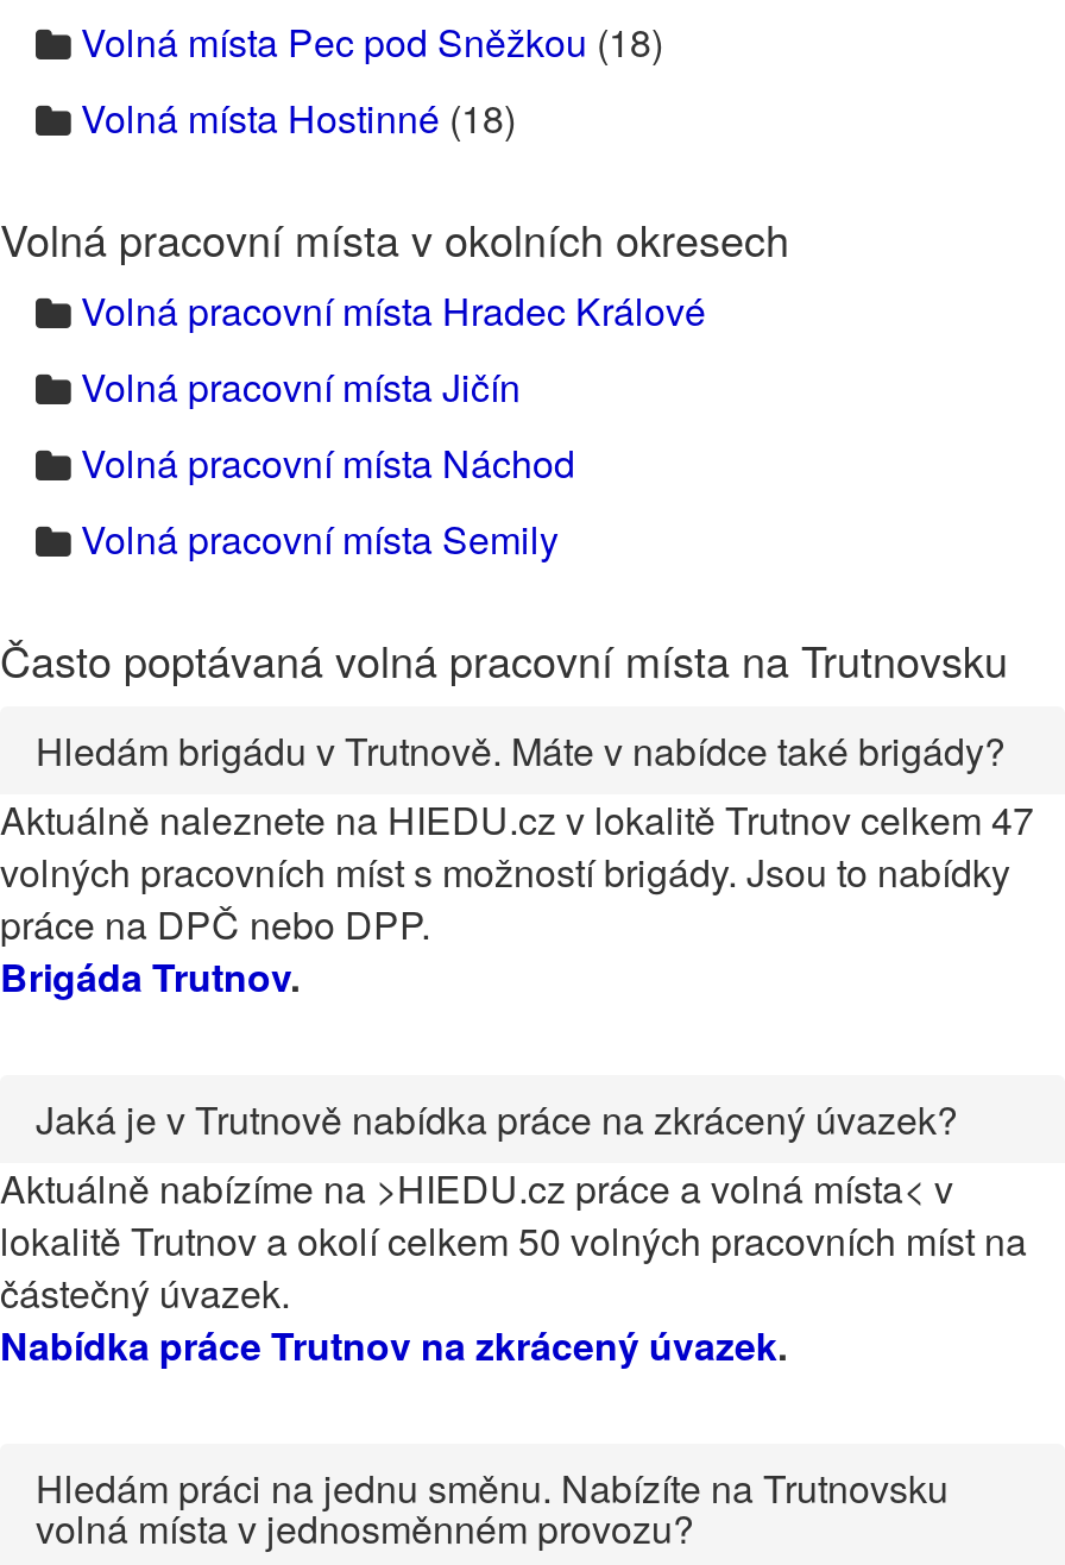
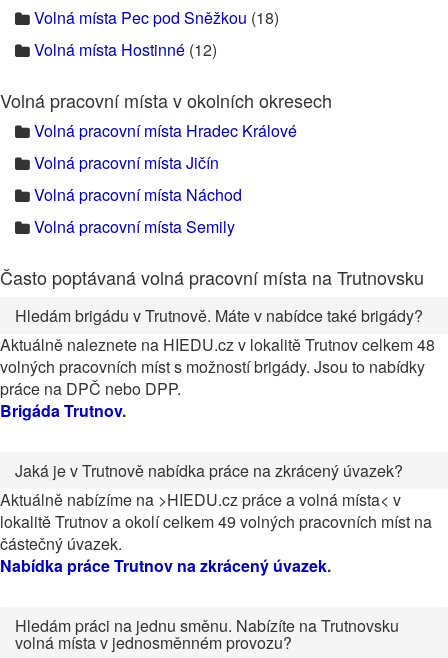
- Volná místa Hostinné (18)
+ Volná místa Hostinné (12)

- Aktuálně naleznete na HIEDU.cz v lokalitě Trutnov celkem 47
+ Aktuálně naleznete na HIEDU.cz v lokalitě Trutnov celkem 48

- lokalitě Trutnov a okolí celkem 50 volných pracovních míst na
+ lokalitě Trutnov a okolí celkem 49 volných pracovních míst na
